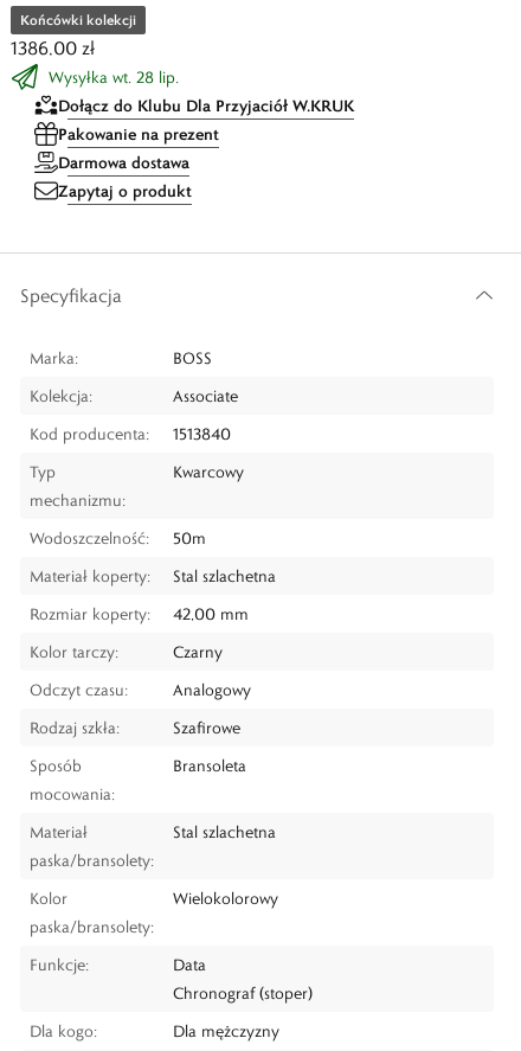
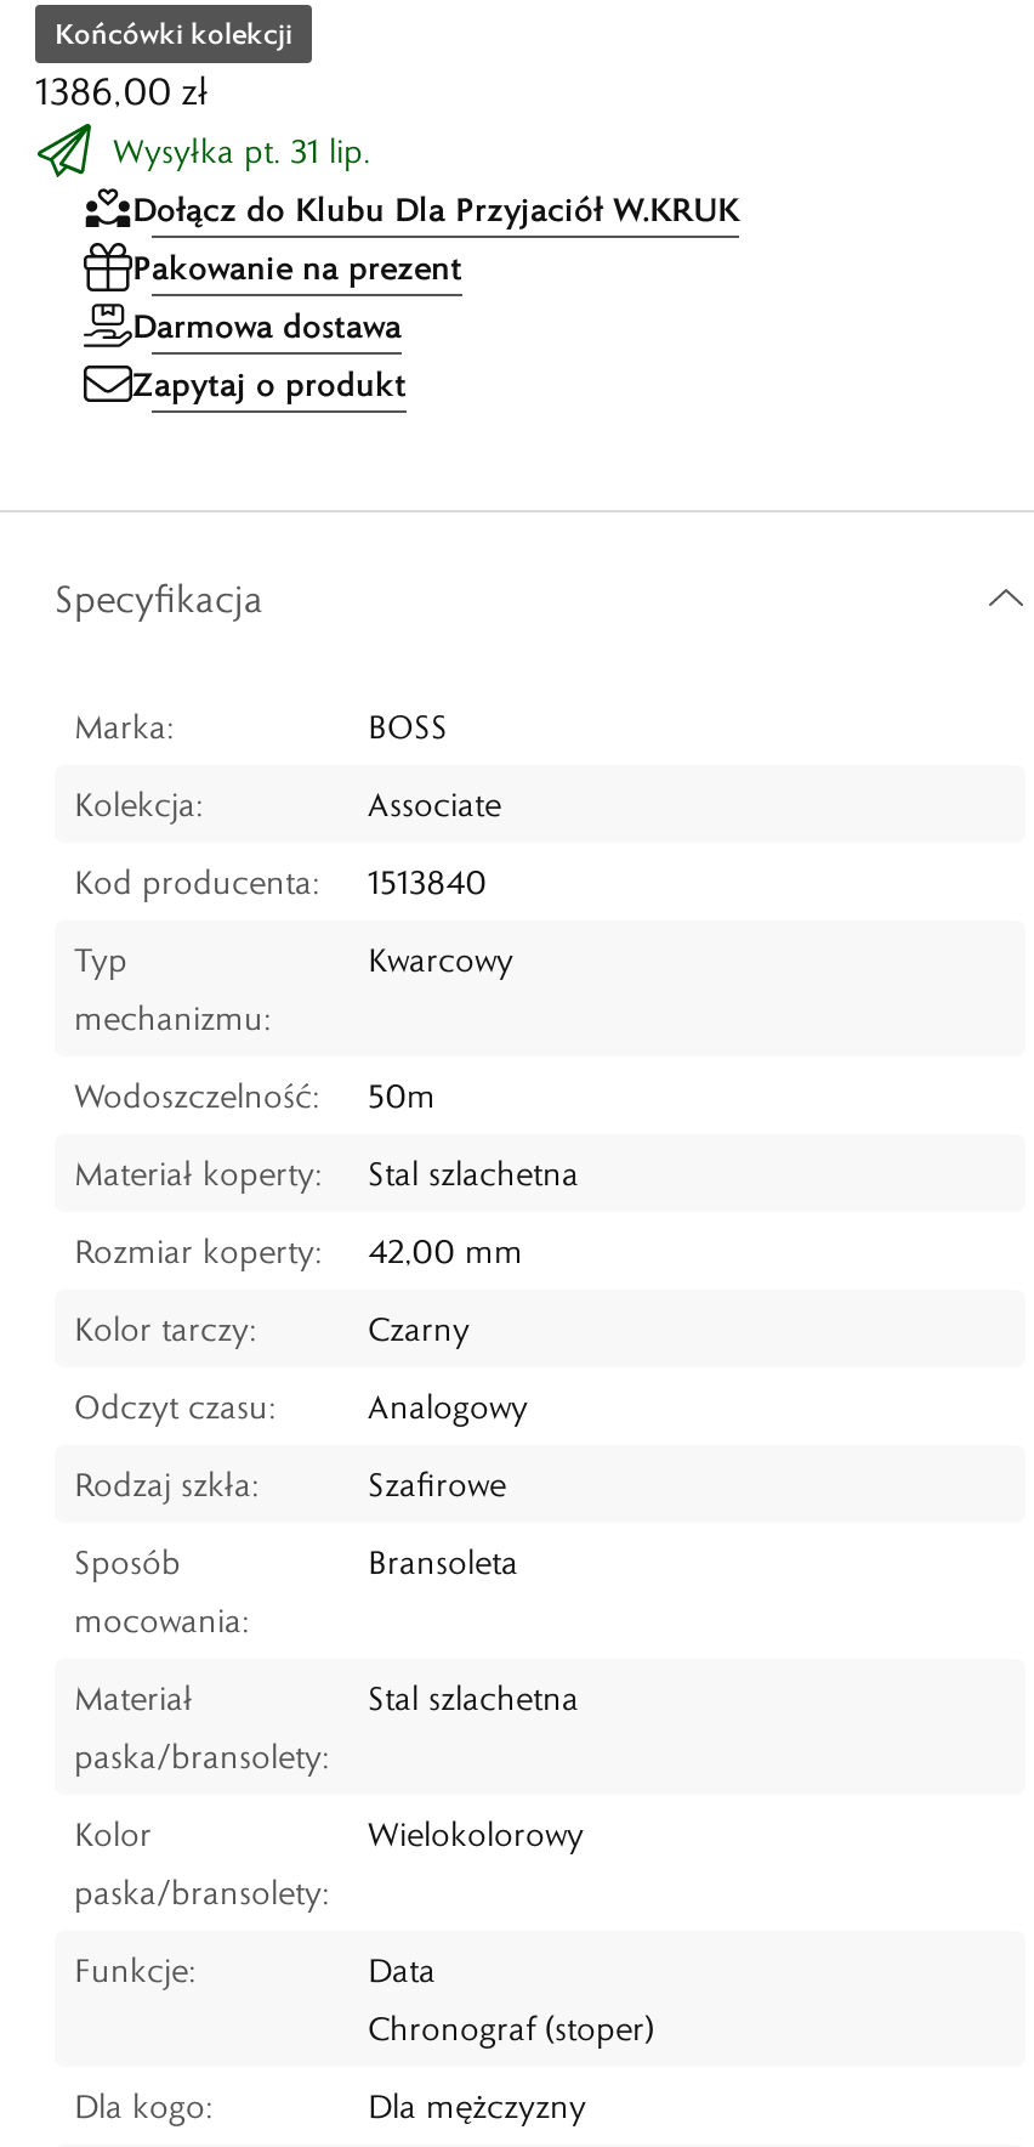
- Wysyłka wt. 28 lip.
+ Wysyłka pt. 31 lip.
